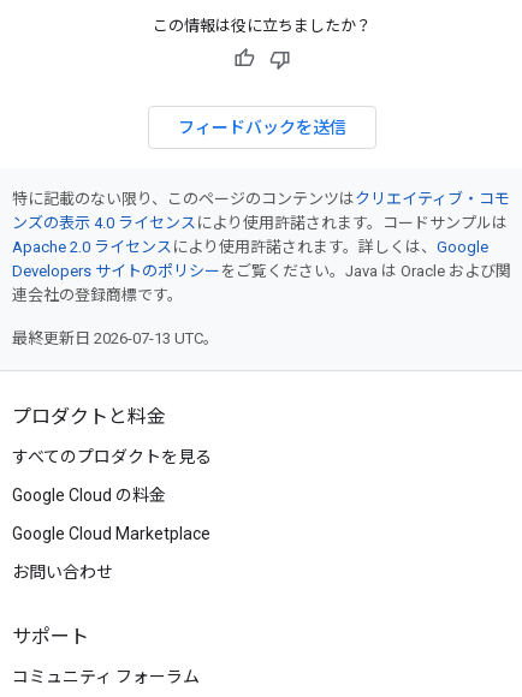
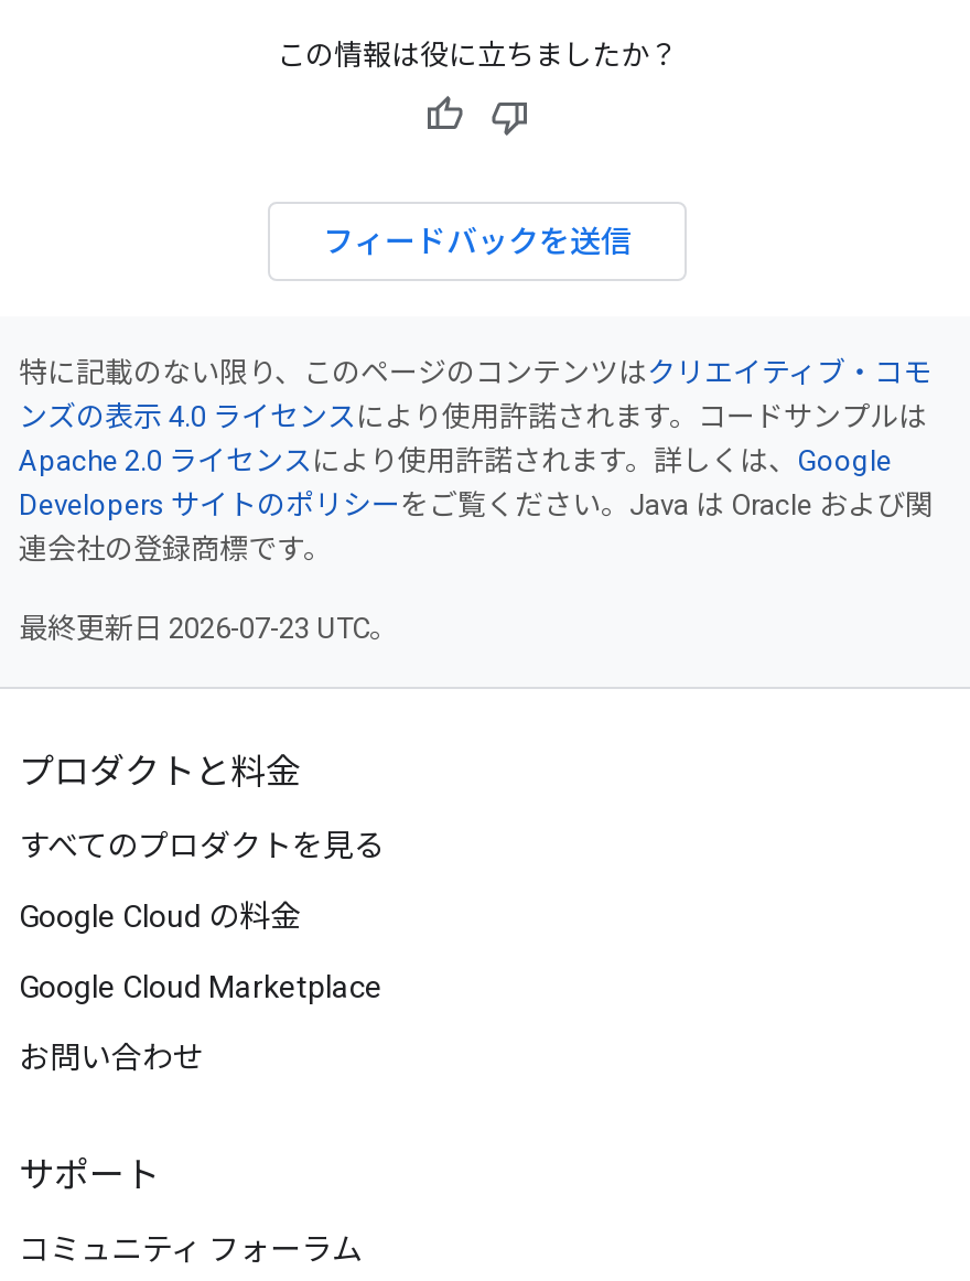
- 最終更新日 2026-07-13 UTC。
+ 最終更新日 2026-07-23 UTC。
